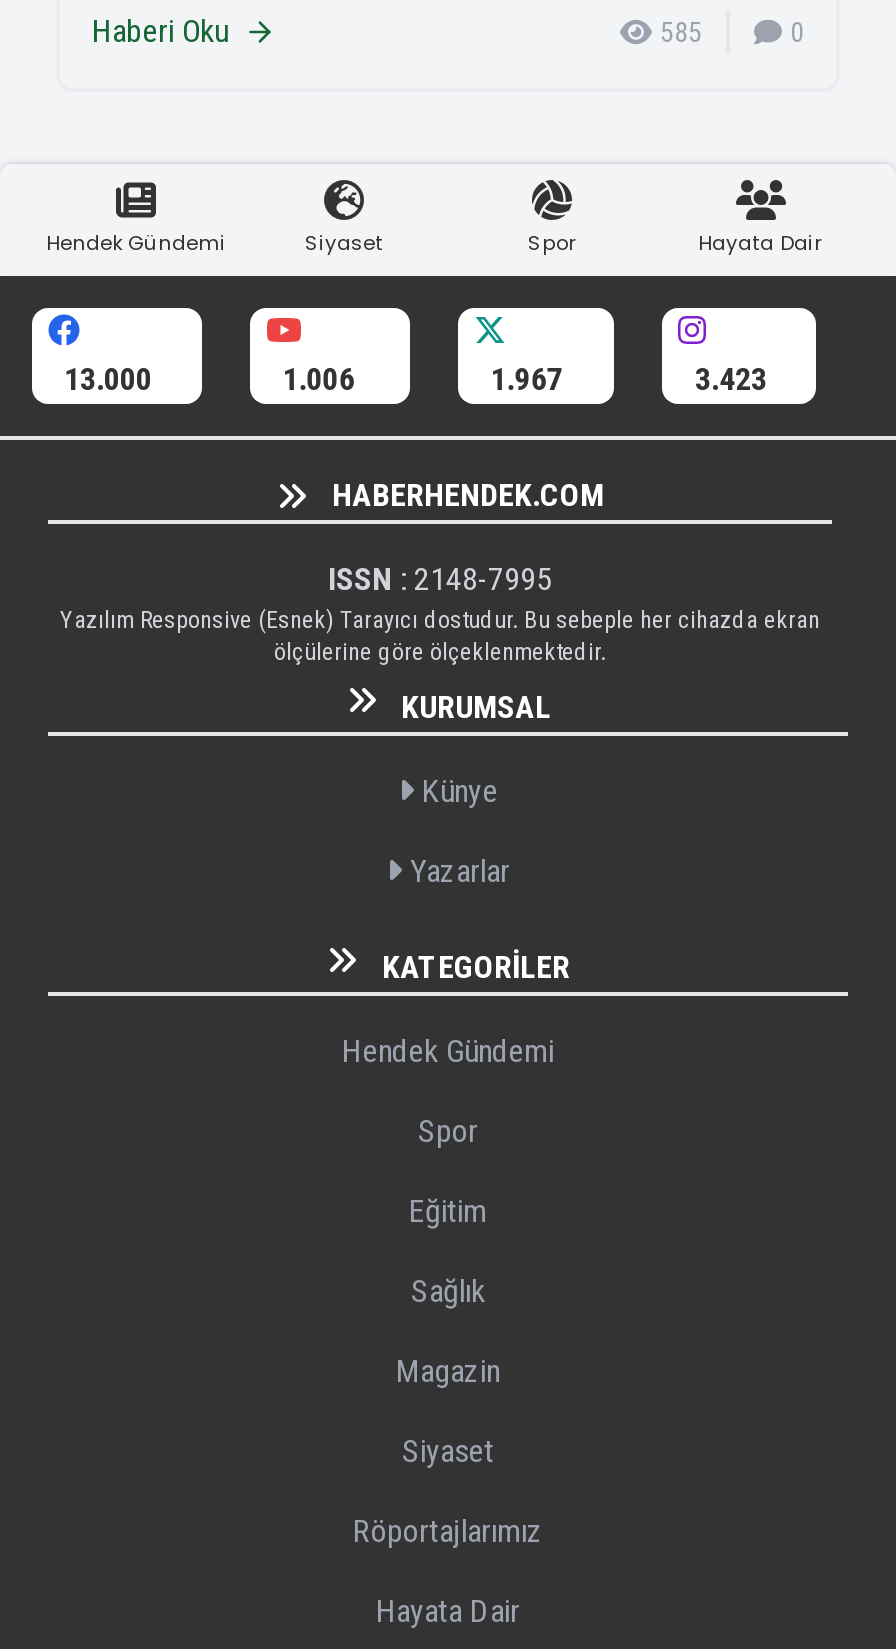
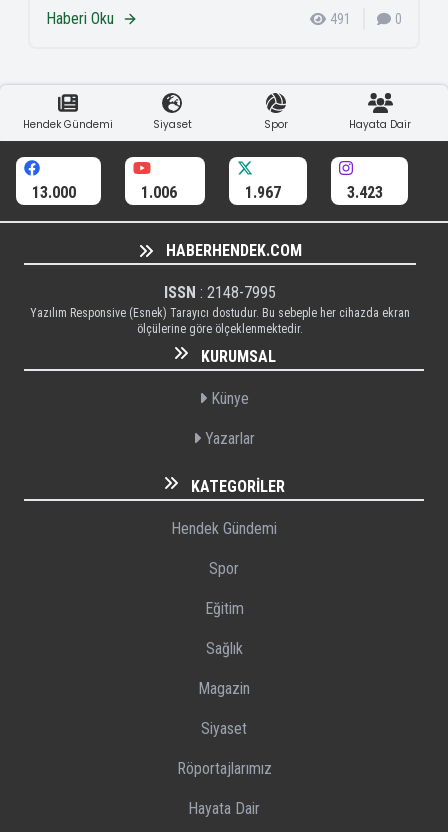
- 585
+ 491
